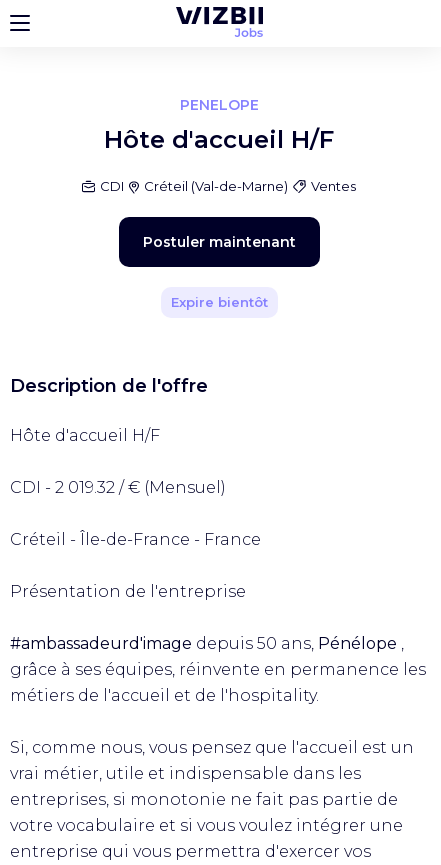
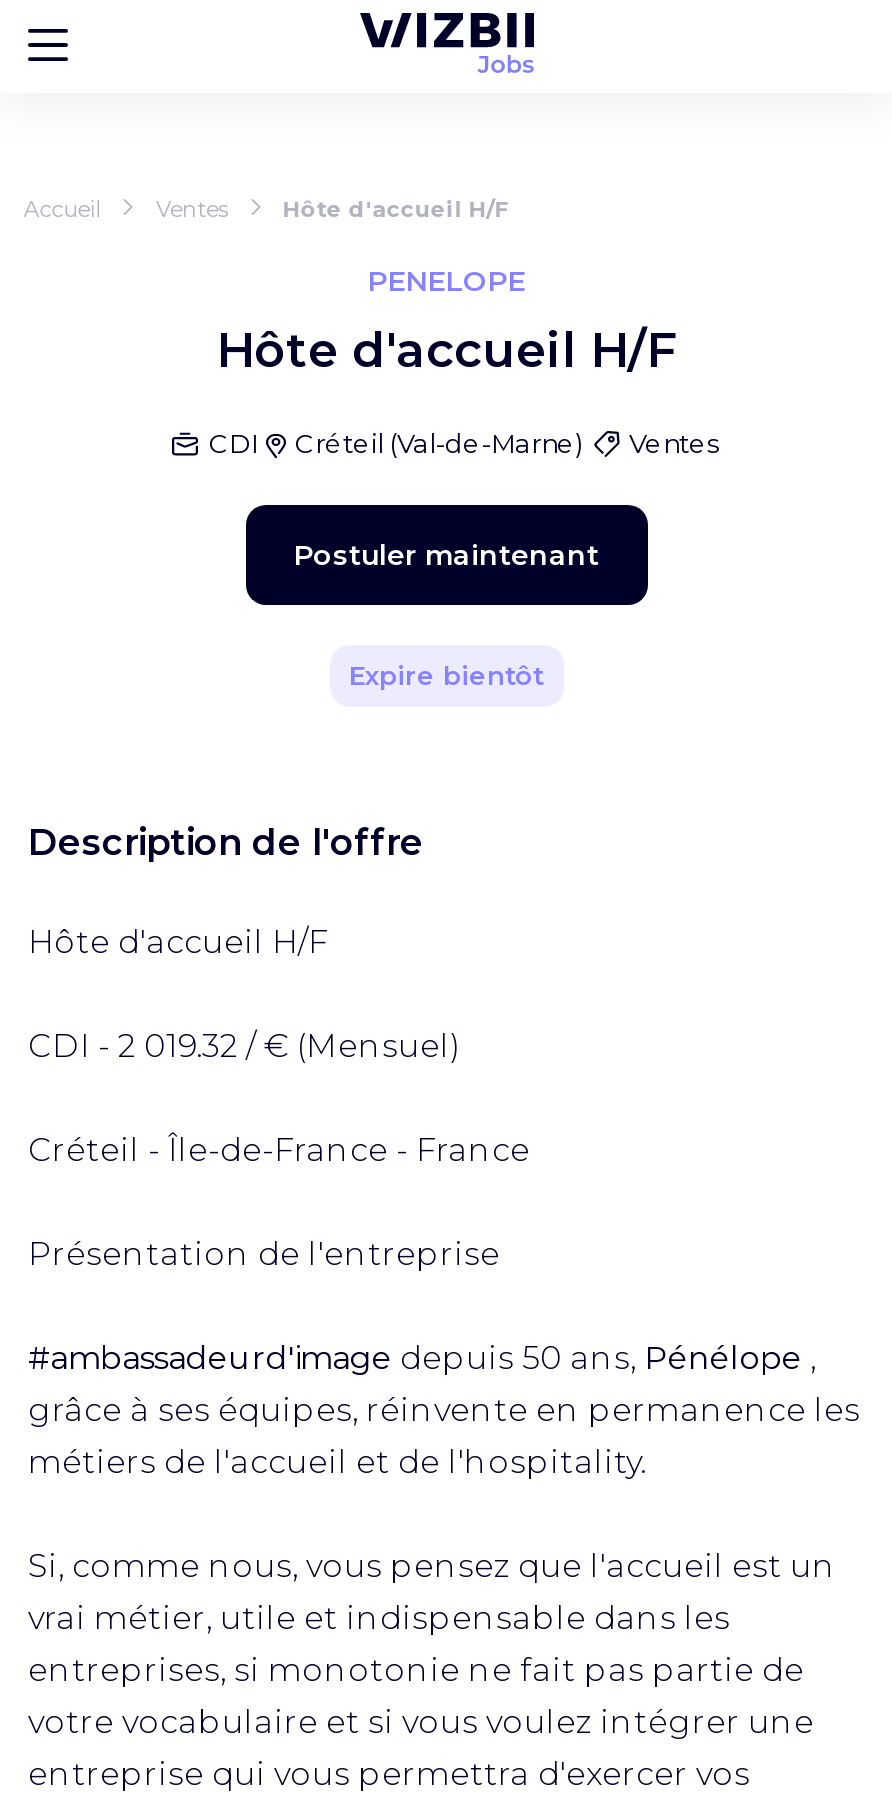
+ Accueil
+ Ventes
+ Hôte d'accueil H/F
